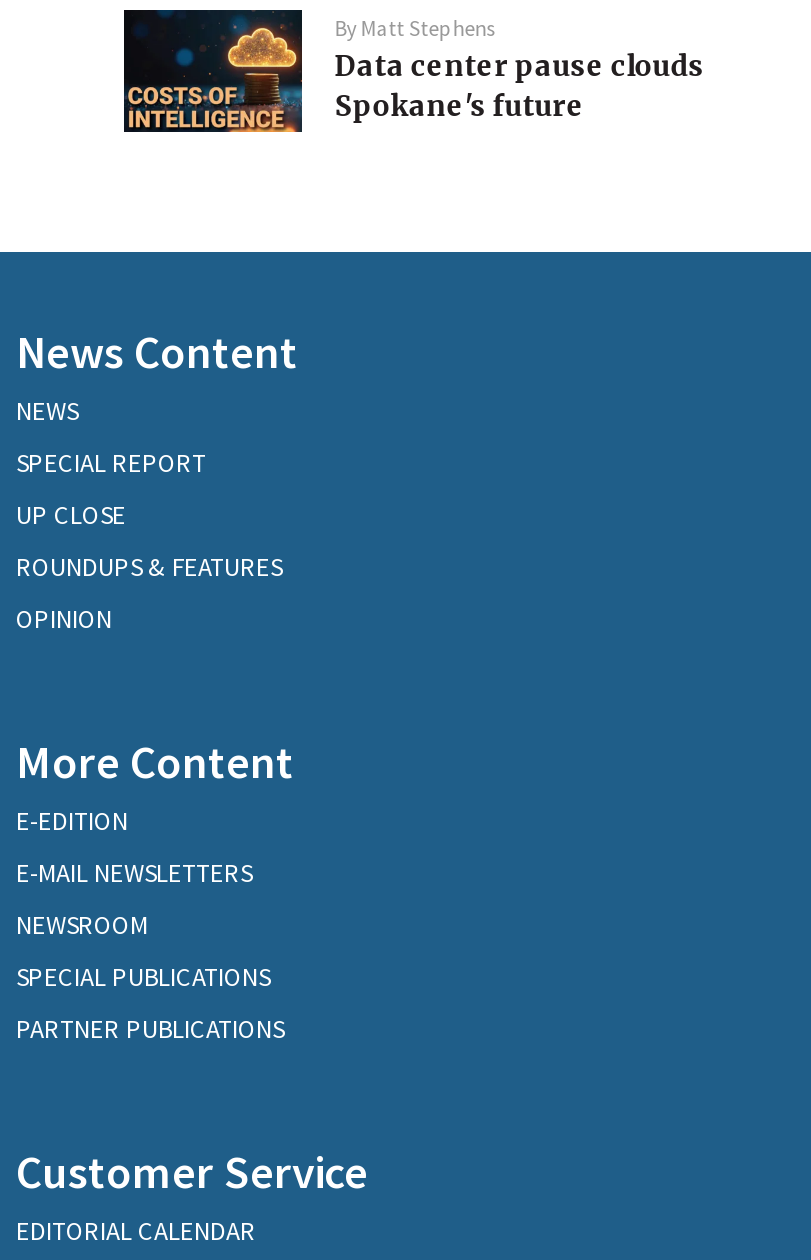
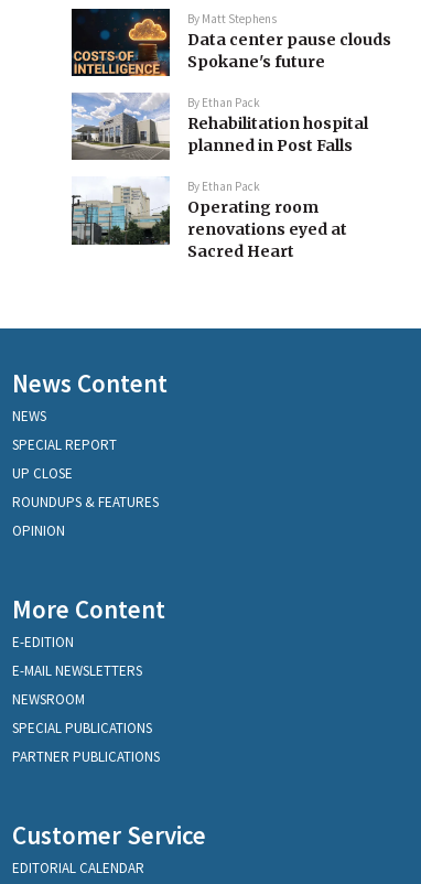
+ [image]
+ By Ethan Pack
+ Rehabilitation hospital
+ planned in Post Falls
+ By Ethan Pack
+ Operating room
+ renovations eyed at
+ Sacred Heart

+ [image]
